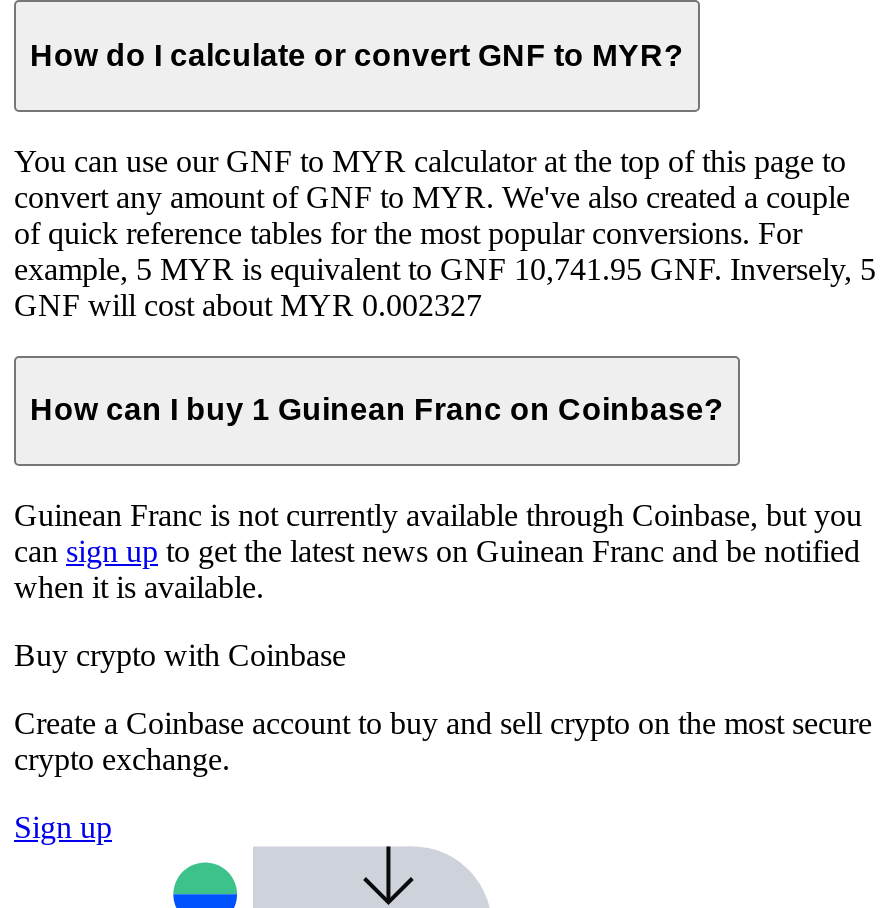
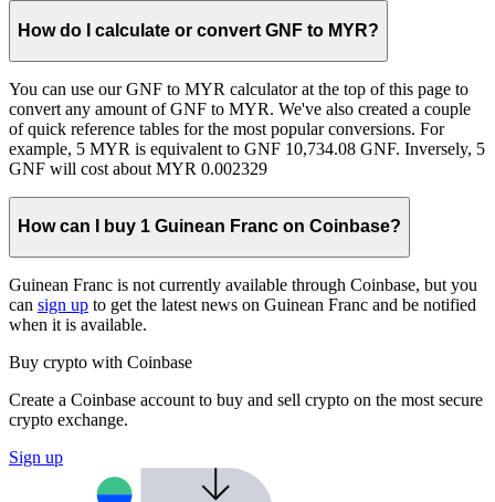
- example, 5 MYR is equivalent to GNF 10,741.95 GNF. Inversely, 5
+ example, 5 MYR is equivalent to GNF 10,734.08 GNF. Inversely, 5

- GNF will cost about MYR 0.002327
+ GNF will cost about MYR 0.002329
